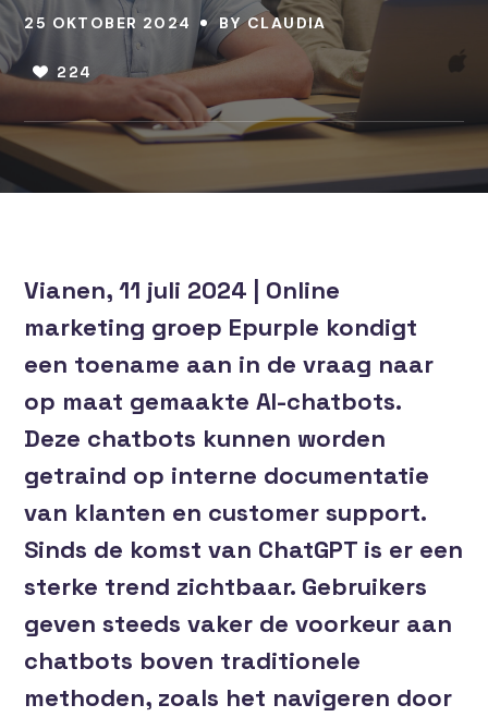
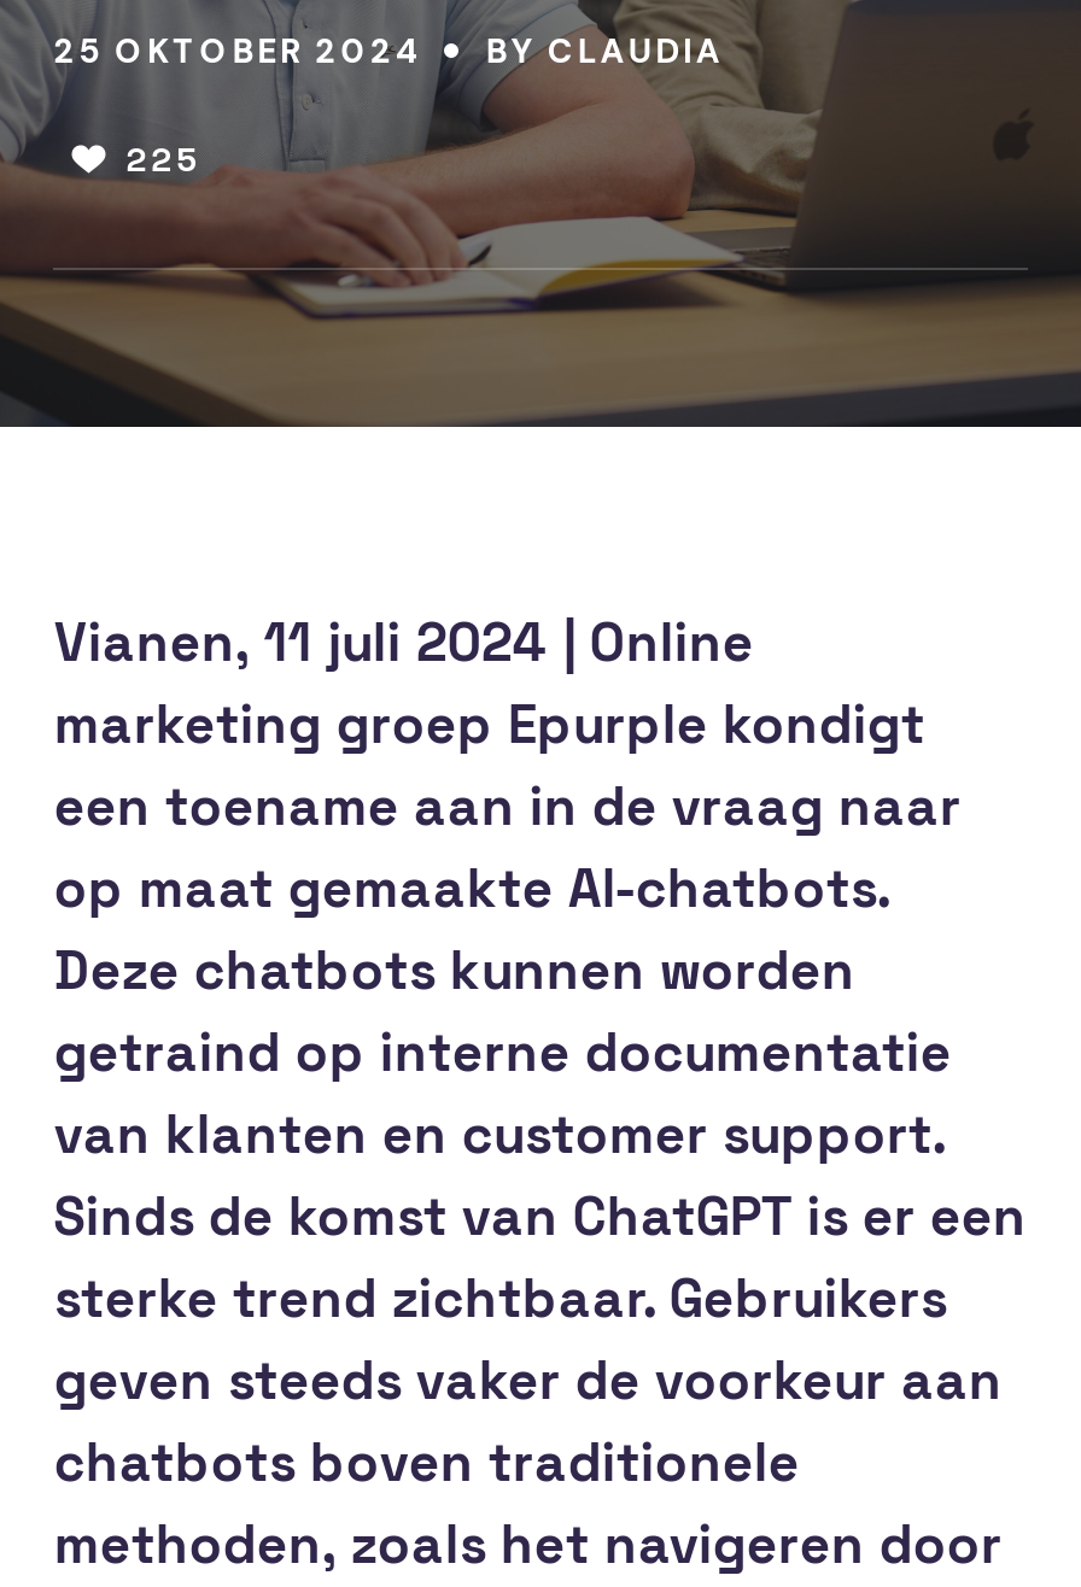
- 224
+ 225
